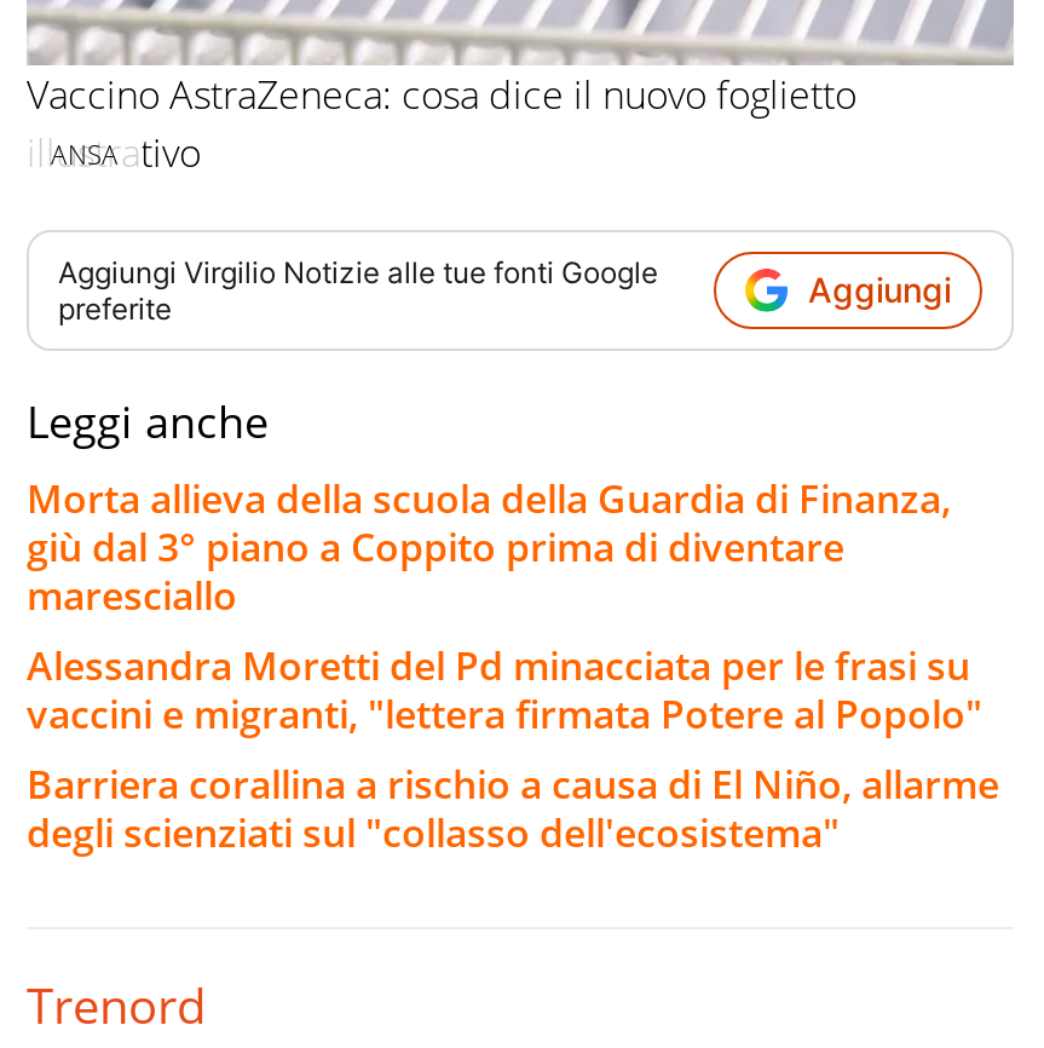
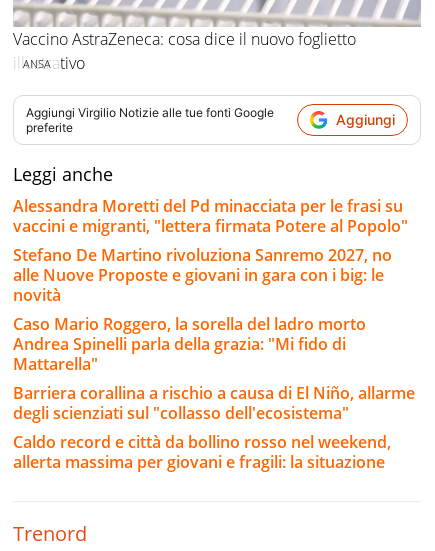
- Morta allieva della scuola della Guardia di Finanza,
- giù dal 3° piano a Coppito prima di diventare
- maresciallo

moved up: Alessandra Moretti del Pd minacciata per le frasi su | vaccini e migranti, "lettera firmata Potere al Popolo"

+ Stefano De Martino rivoluziona Sanremo 2027, no
+ alle Nuove Proposte e giovani in gara con i big: le
+ novità
+ Caso Mario Roggero, la sorella del ladro morto
+ Andrea Spinelli parla della grazia: "Mi fido di
+ Mattarella"

+ Caldo record e città da bollino rosso nel weekend,
+ allerta massima per giovani e fragili: la situazione
